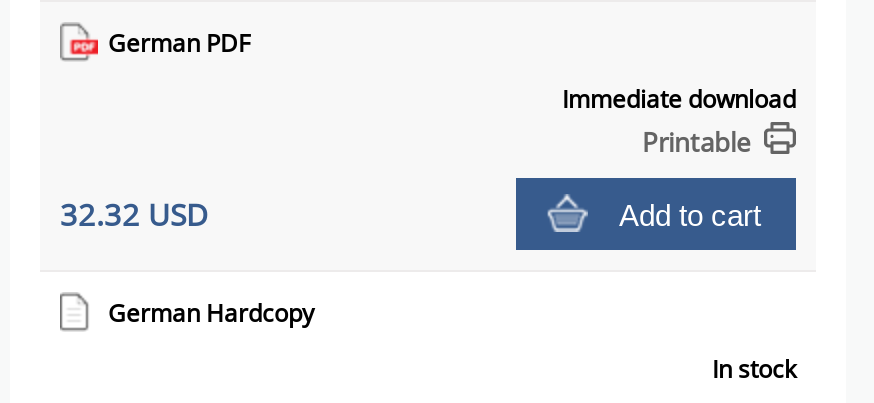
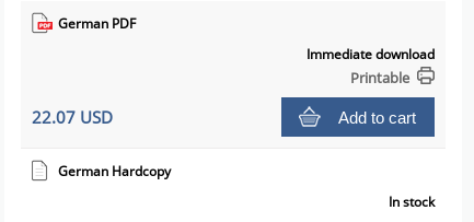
- 32.32 USD
+ 22.07 USD
